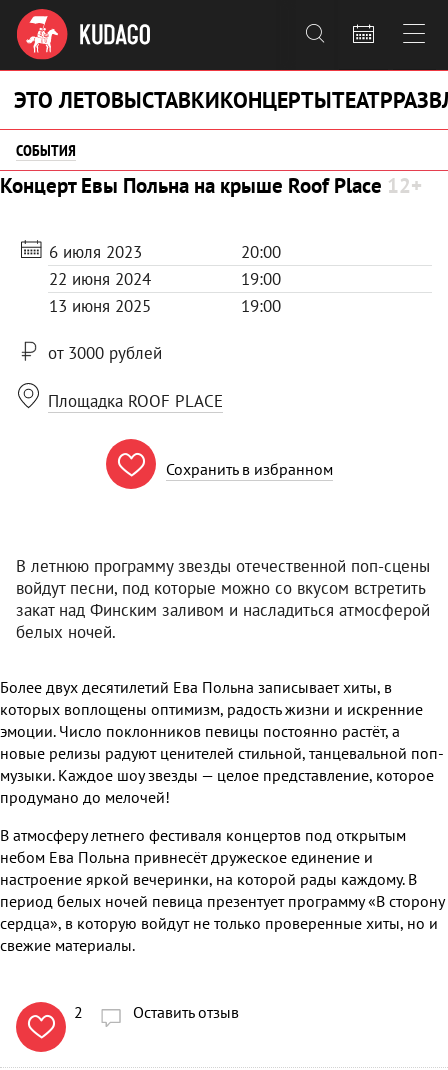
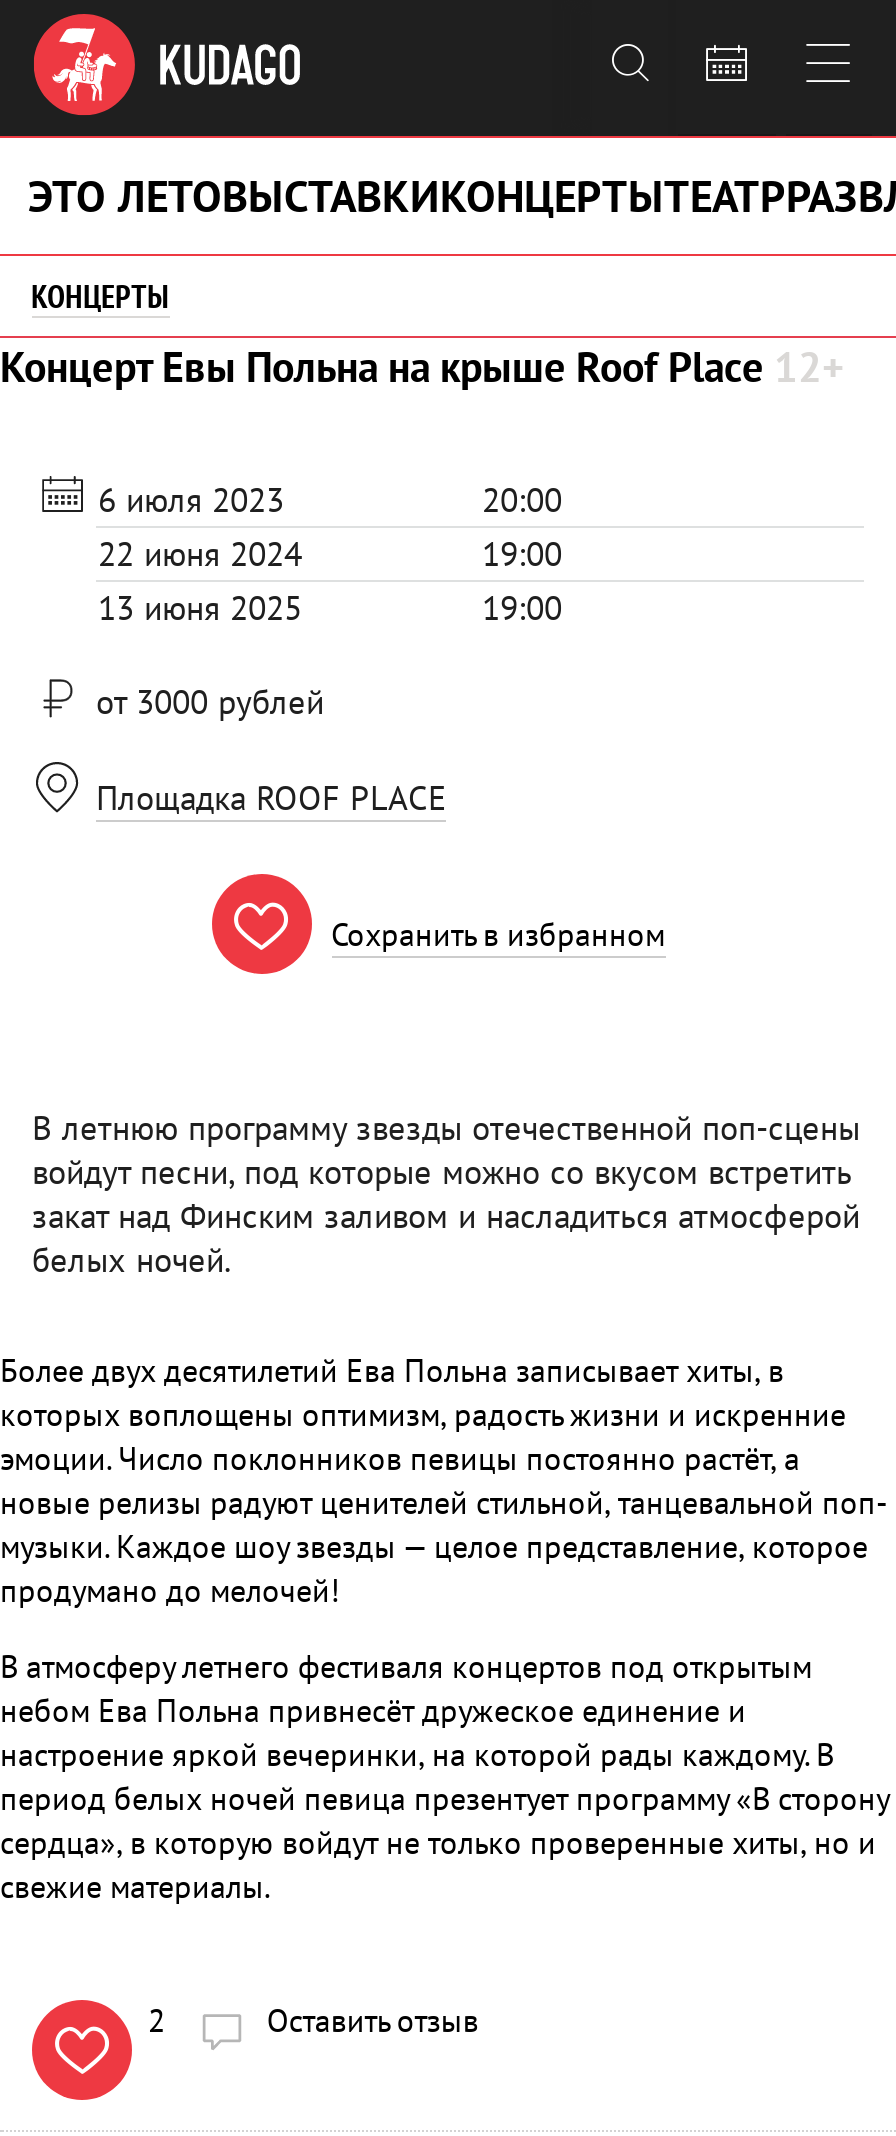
- СОБЫТИЯ
+ КОНЦЕРТЫ
